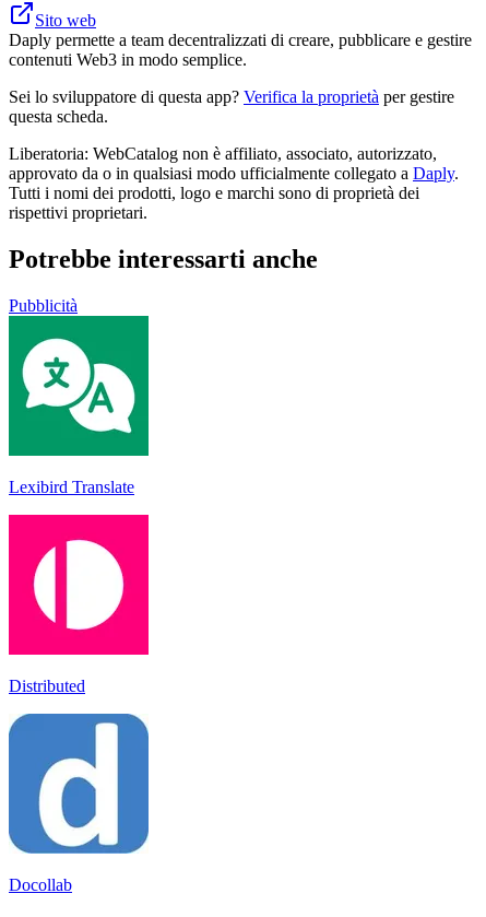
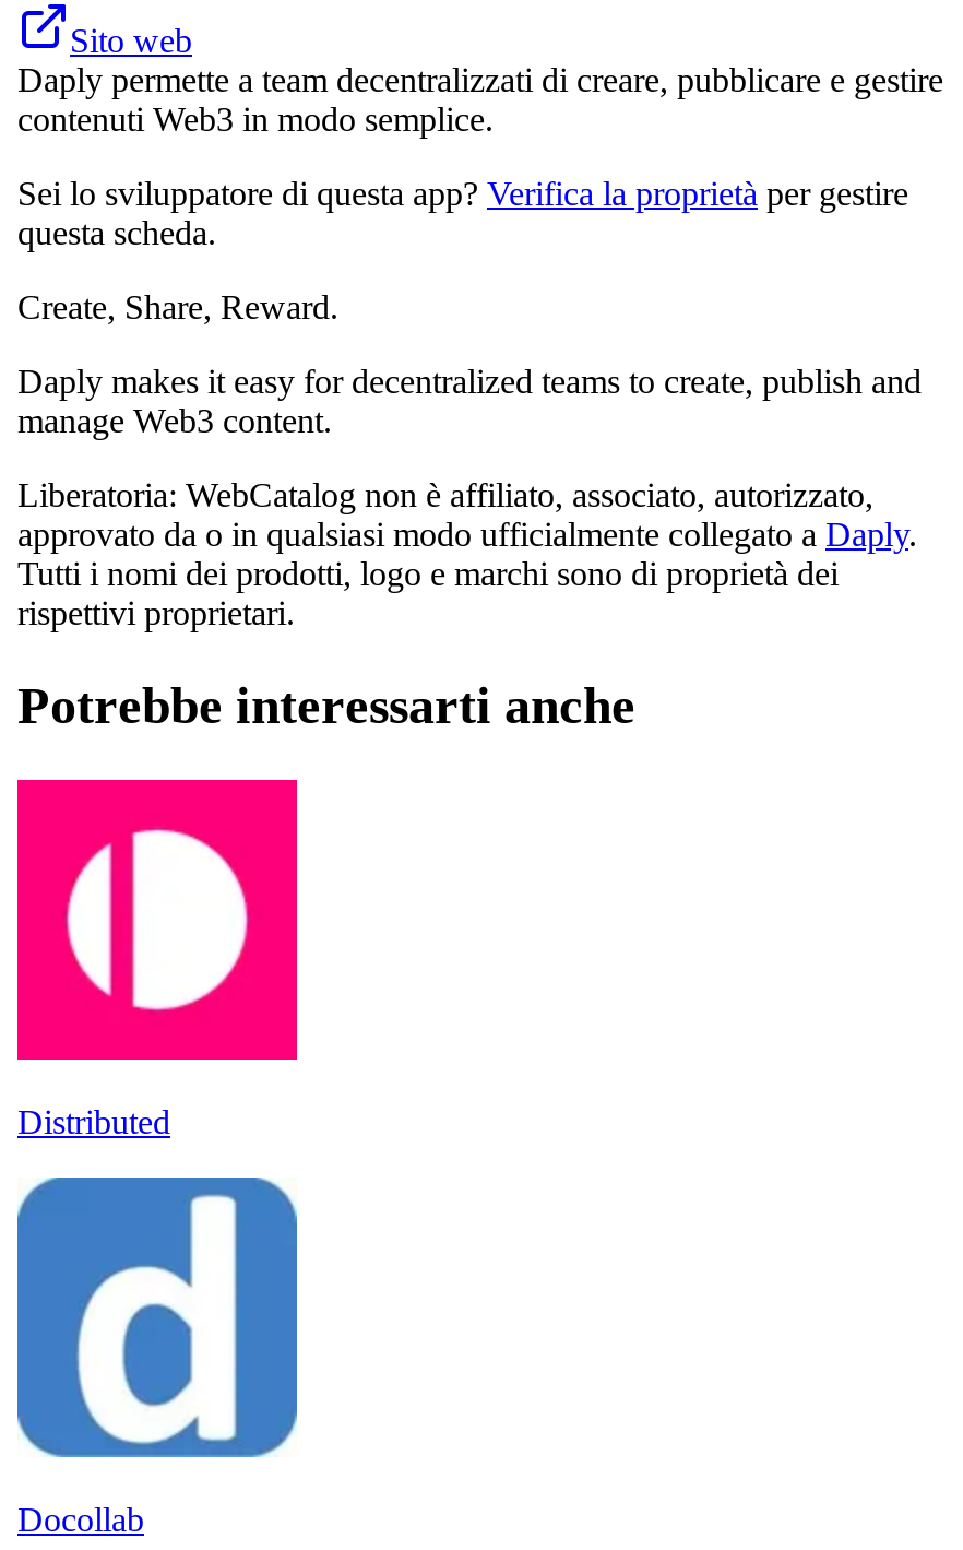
+ Create, Share, Reward.
+ Daply makes it easy for decentralized teams to create, publish and
+ manage Web3 content.

moved down: Liberatoria: WebCatalog non è affiliato, associato, autorizzato, | approvato da o in qualsiasi modo ufficialmente collegato a Daply. | Tutti i nomi dei prodotti, logo e marchi sono di proprietà dei | rispettivi proprietari. | Potrebbe interessarti anche

- Pubblicità

- [image]
- Lexibird Translate
